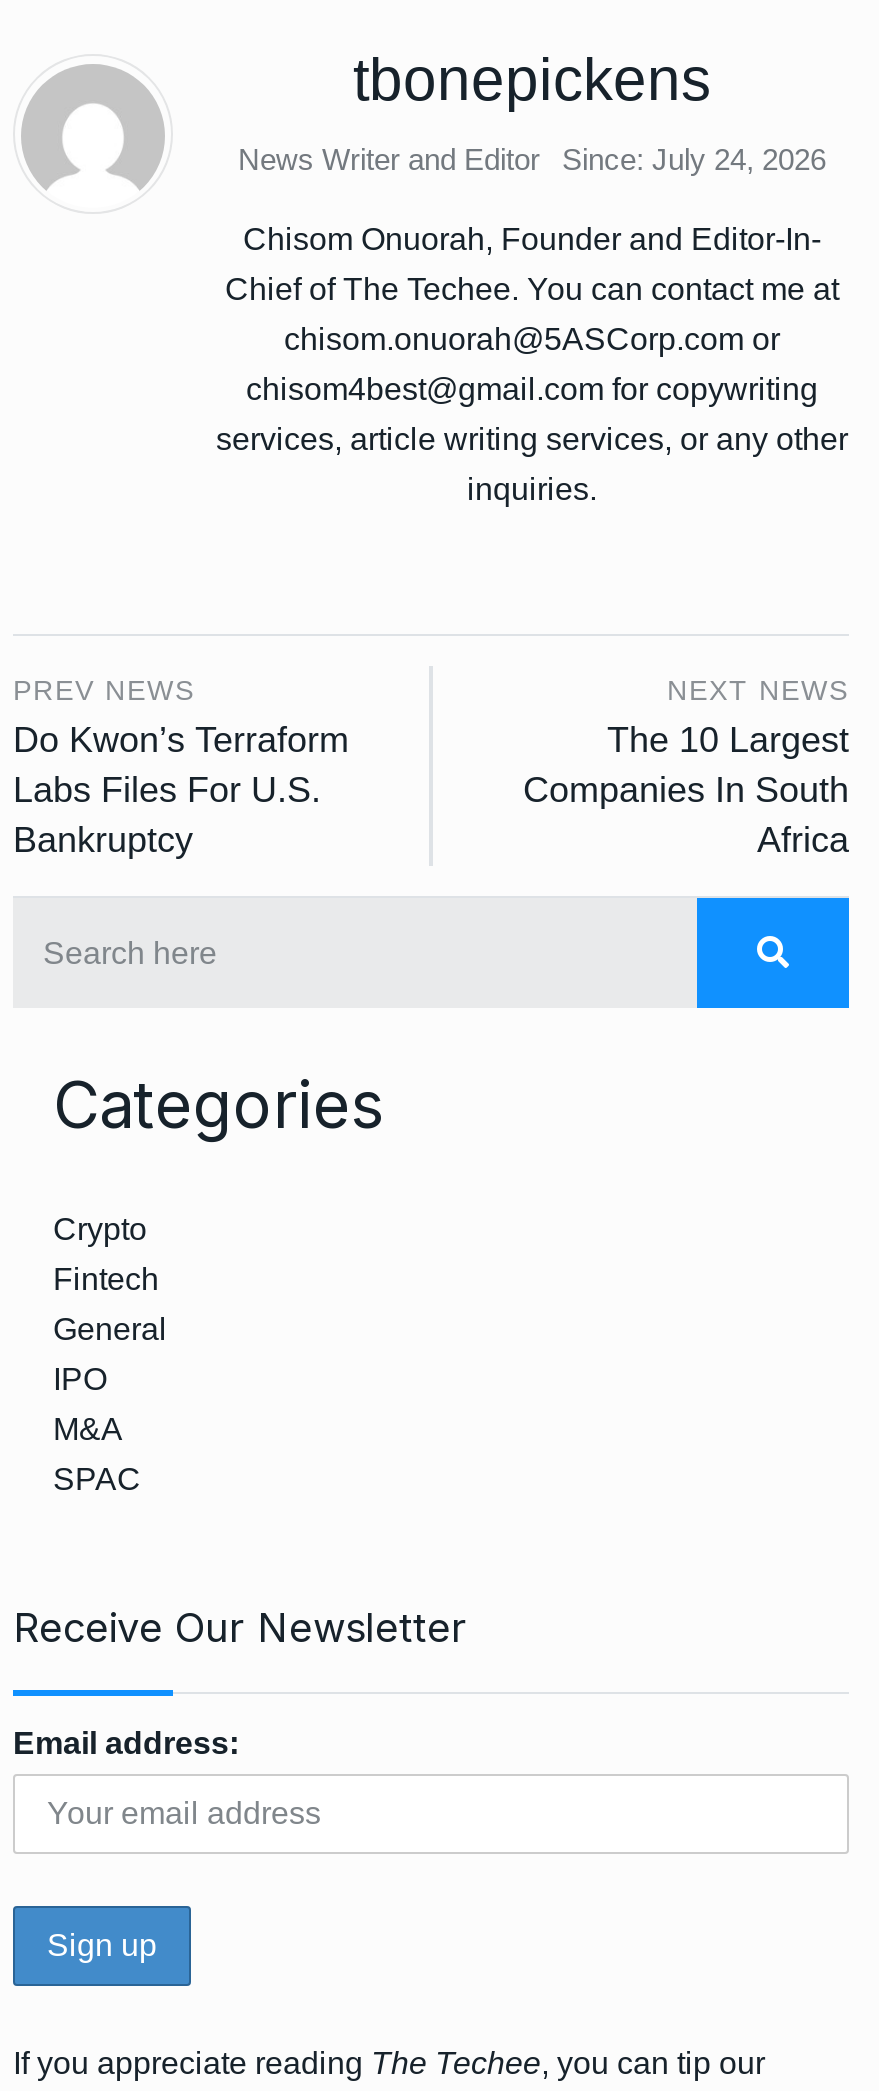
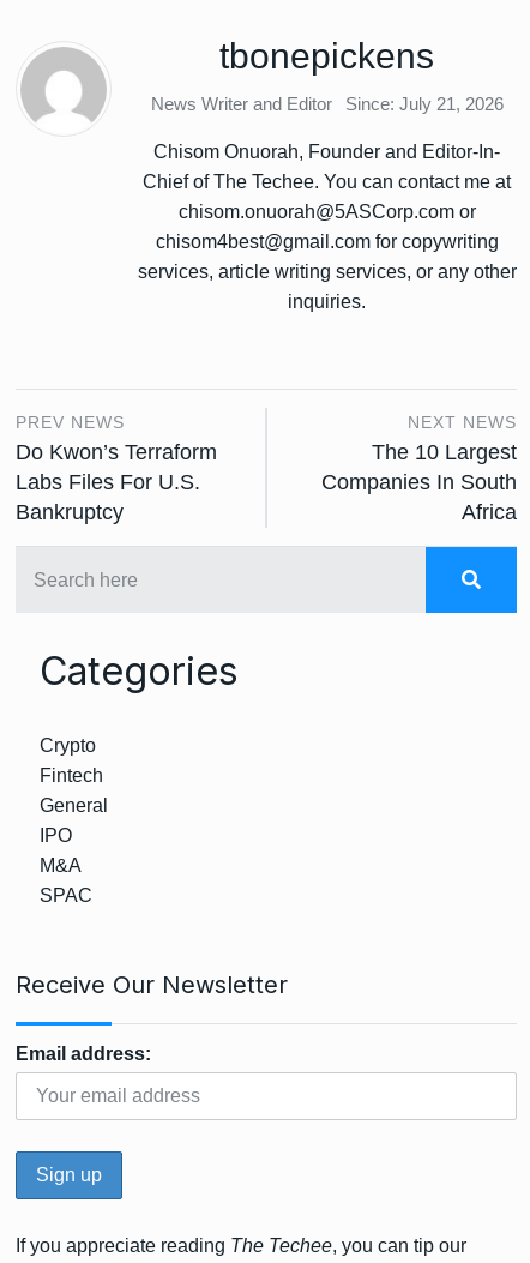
- News Writer and Editor Since: July 24, 2026
+ News Writer and Editor Since: July 21, 2026
